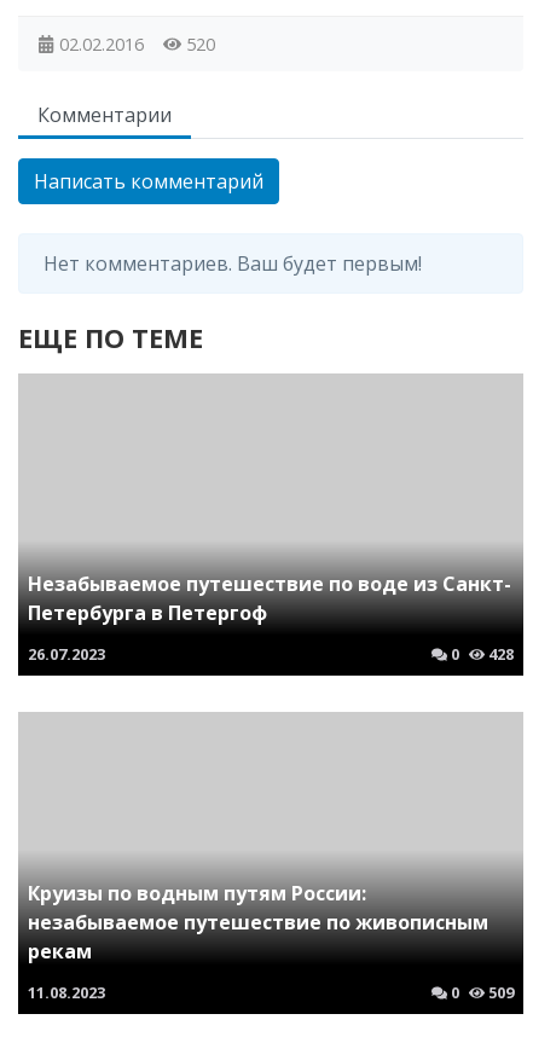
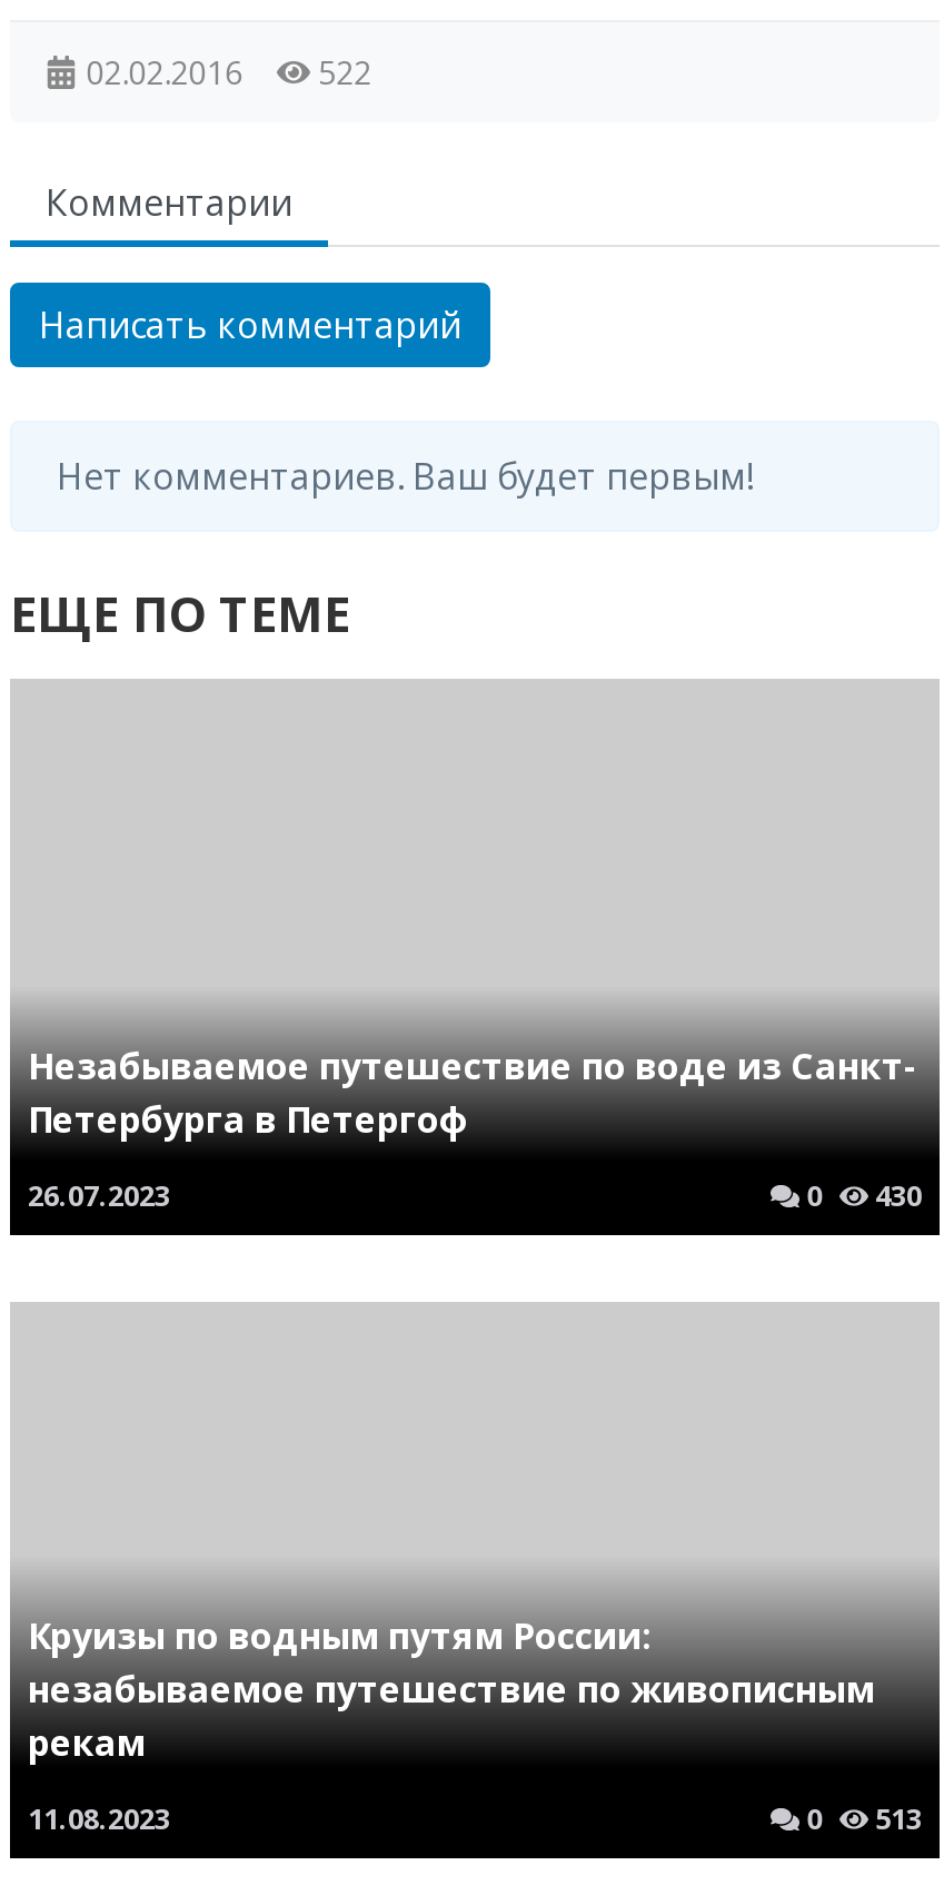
- 02.02.2016 520
+ 02.02.2016 522

- 0 428
+ 0 430

- 0 509
+ 0 513
